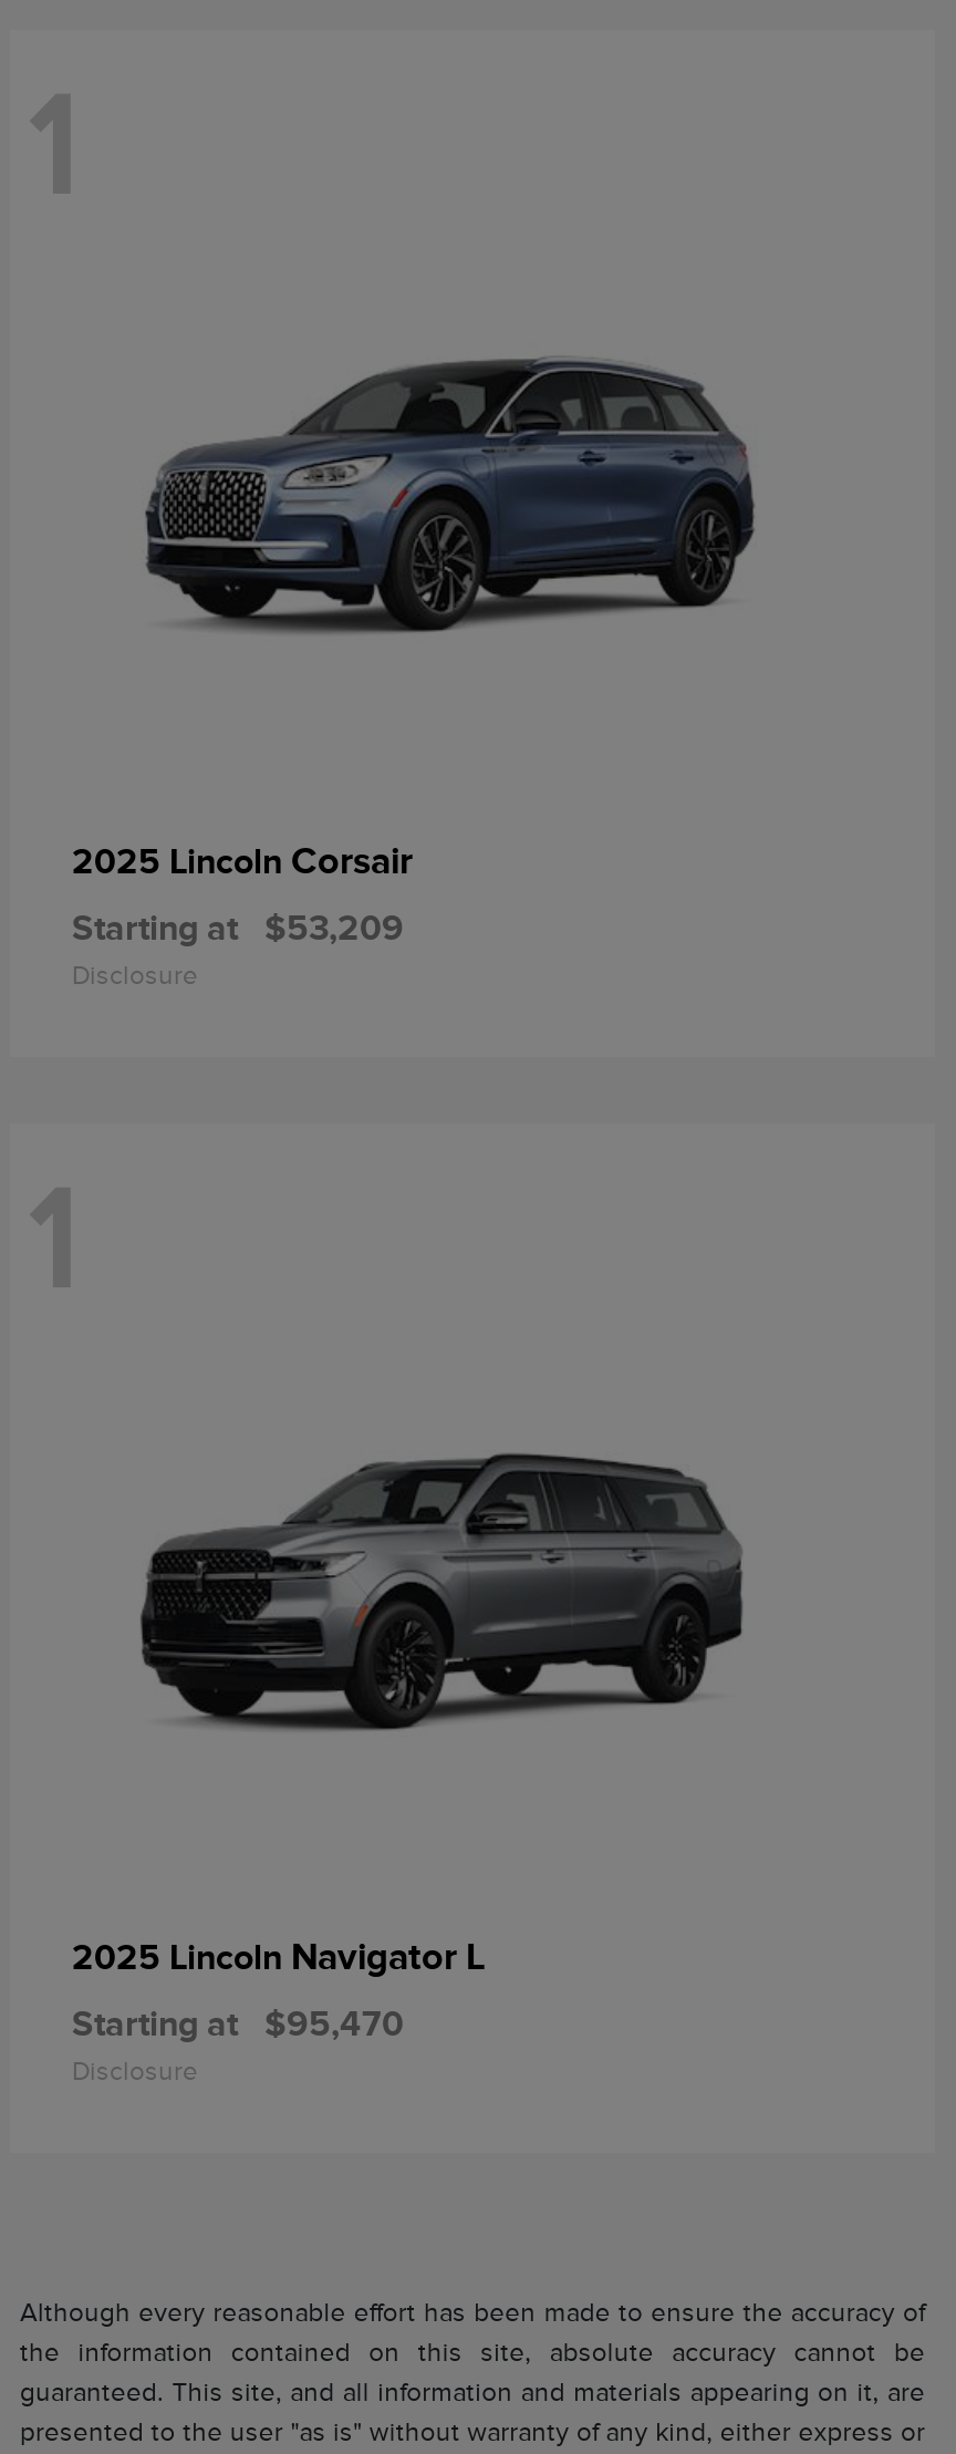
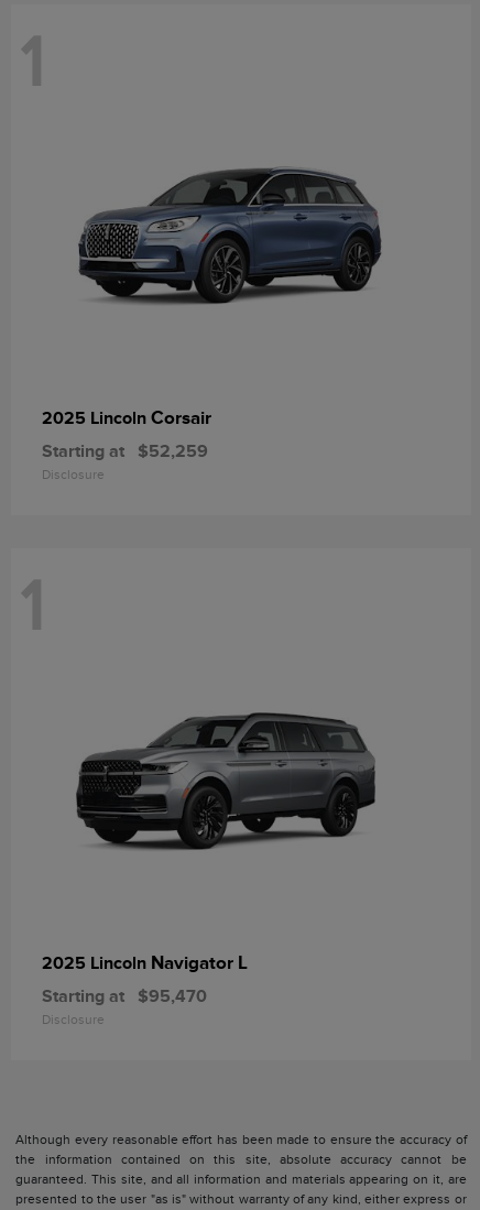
- Starting at $53,209
+ Starting at $52,259
